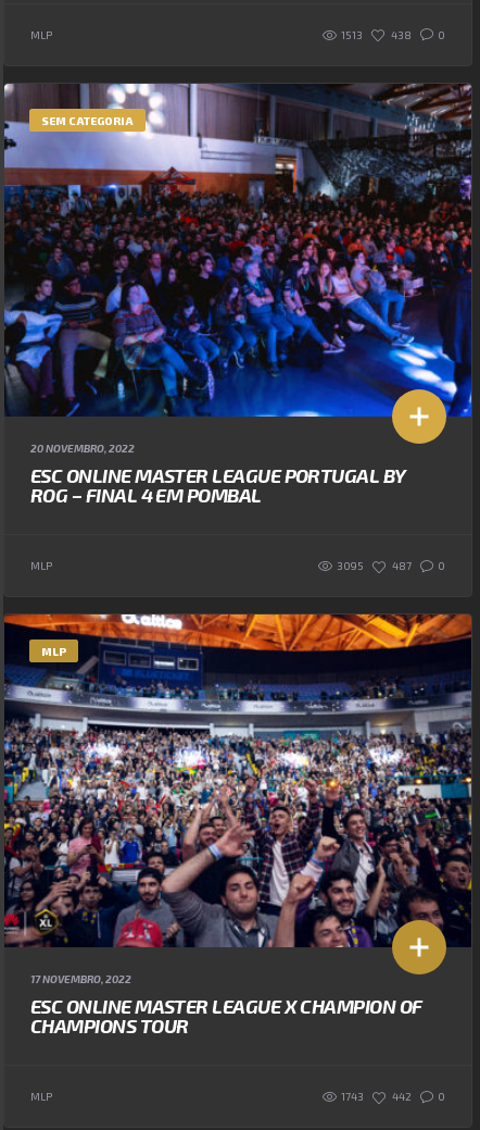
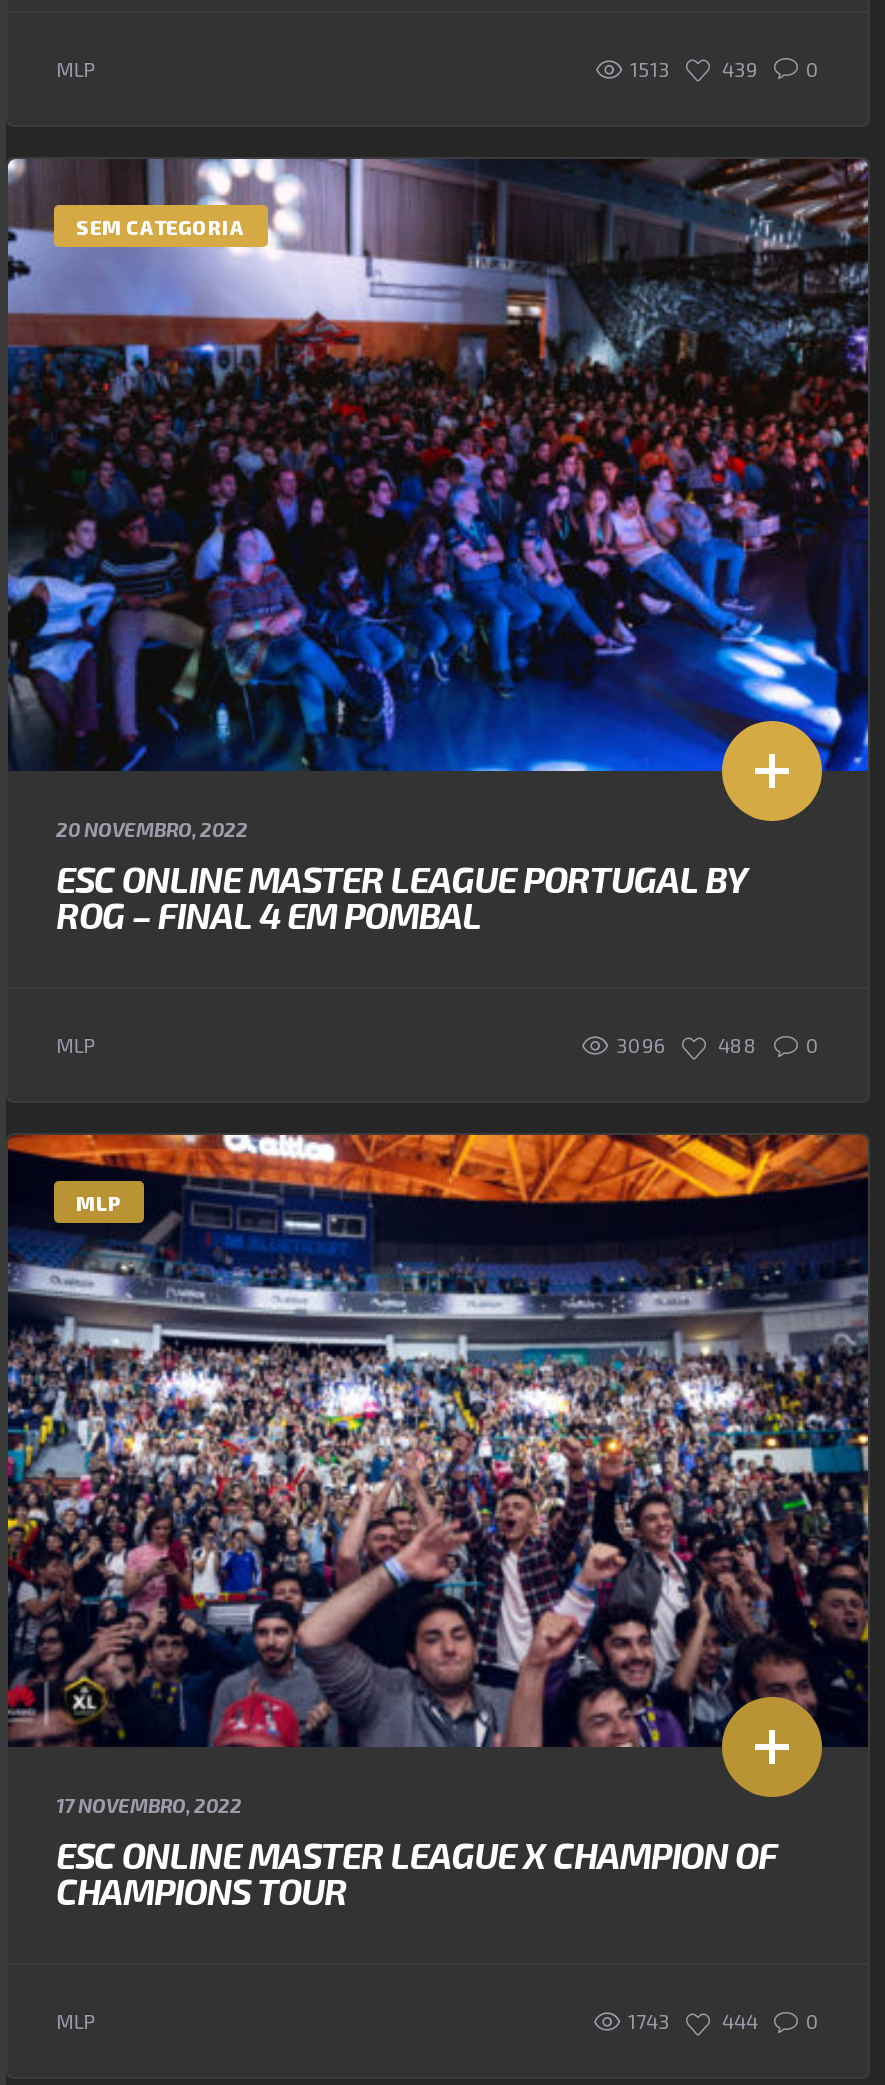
- 438 0
+ 439 0

- 3095
+ 3096

- 487 0
+ 488 0

- 442 0
+ 444 0
